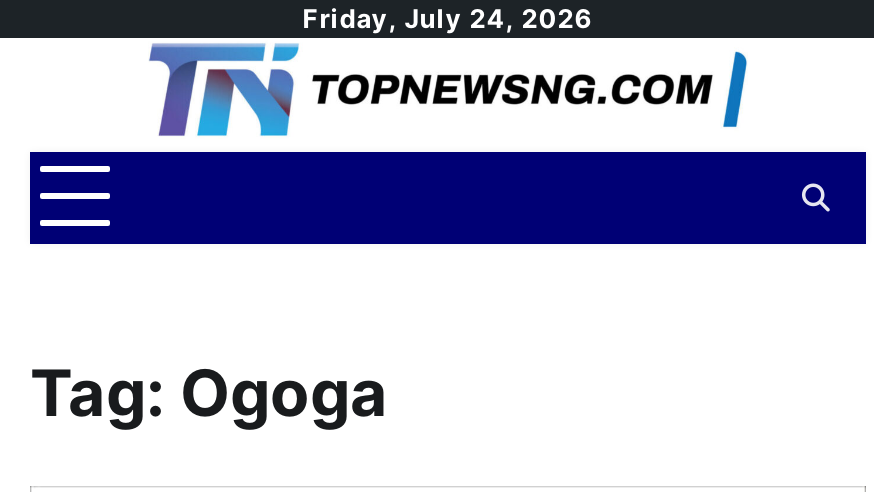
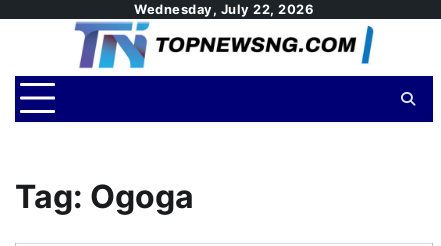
- Friday, July 24, 2026
+ Wednesday, July 22, 2026
